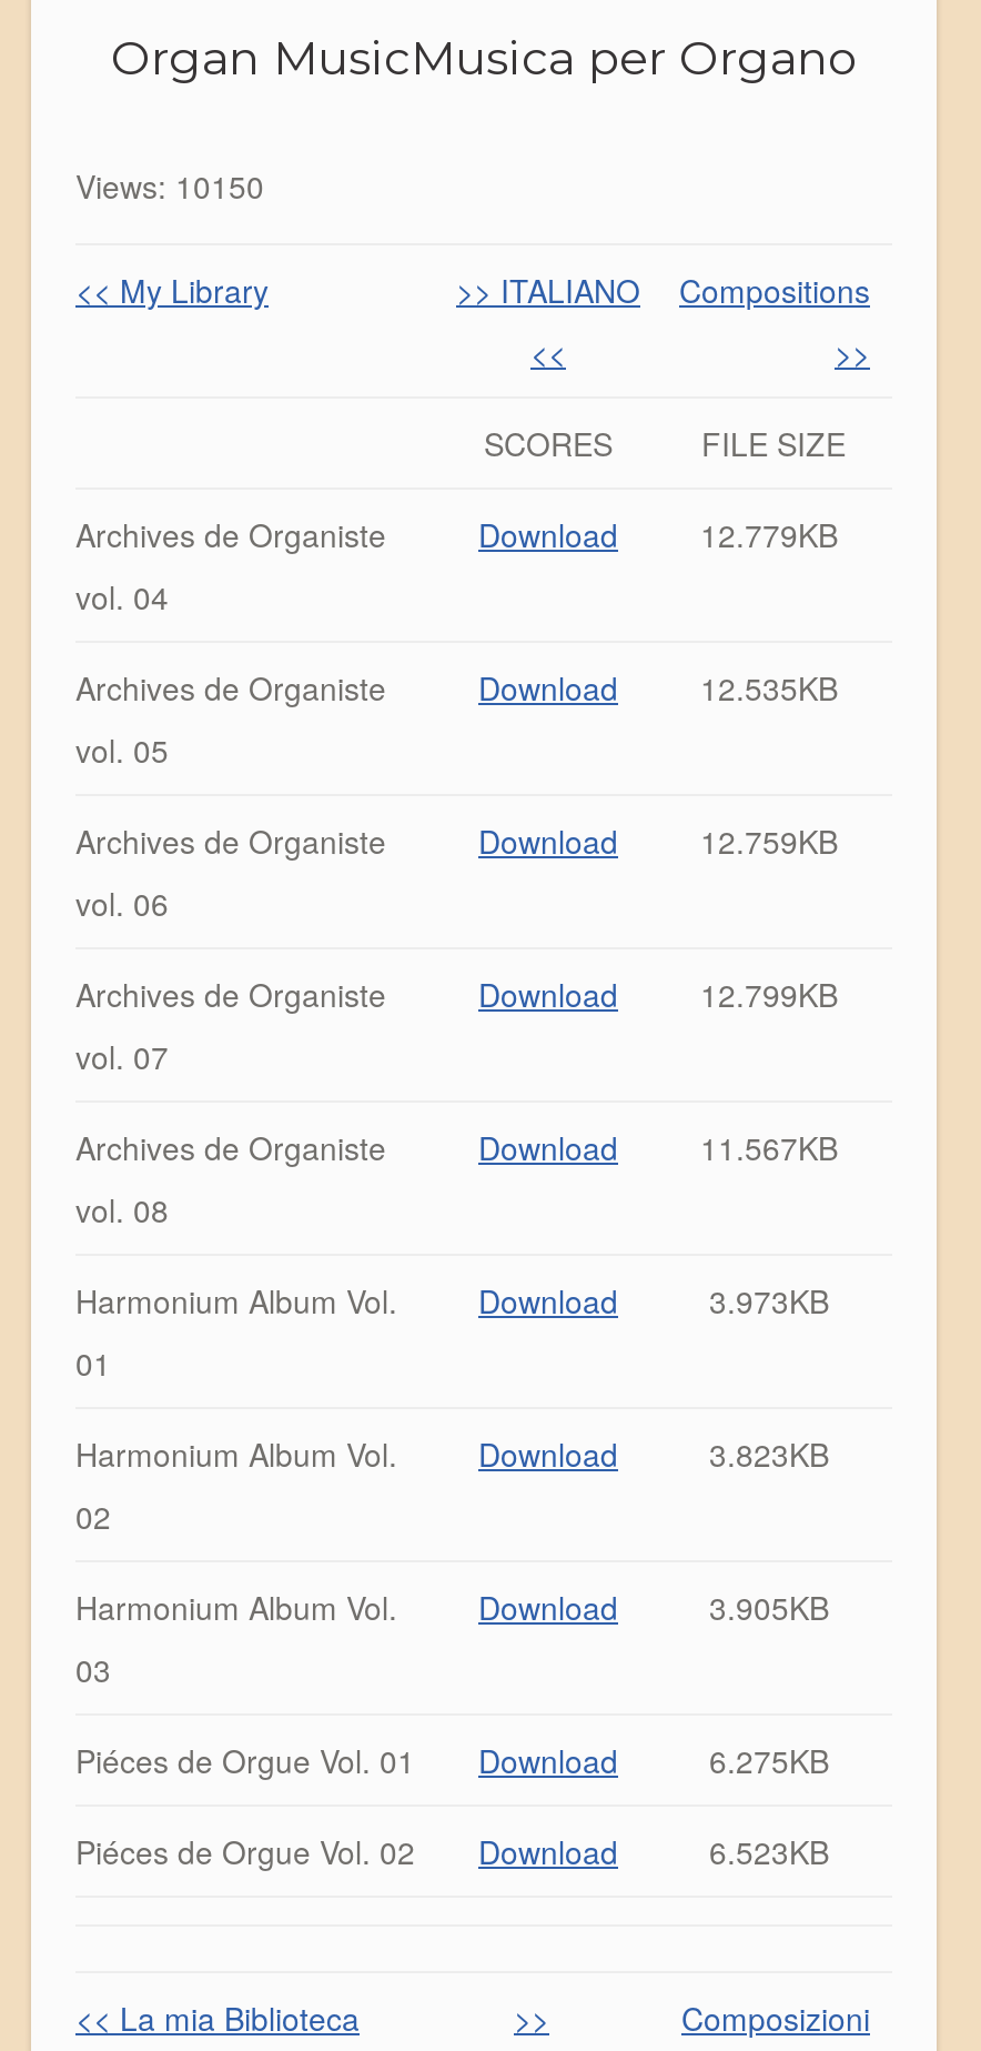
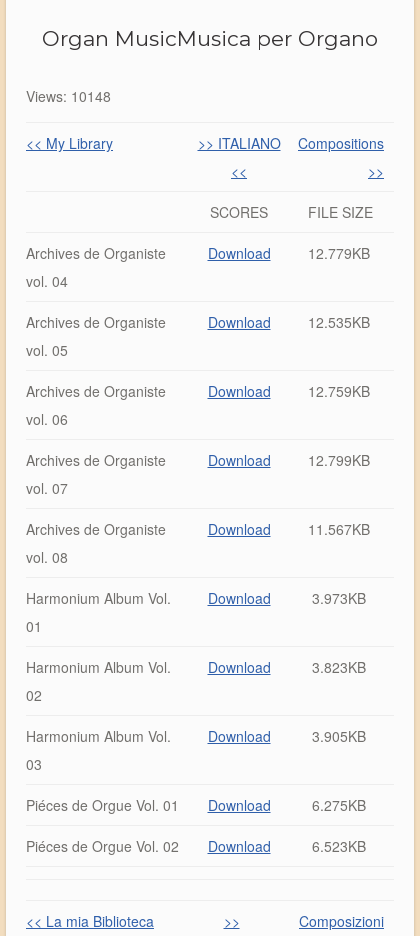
- Views: 10150
+ Views: 10148
